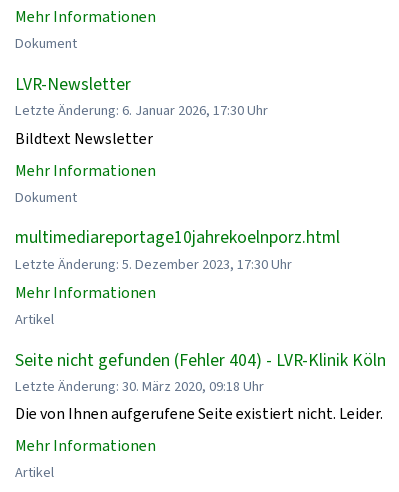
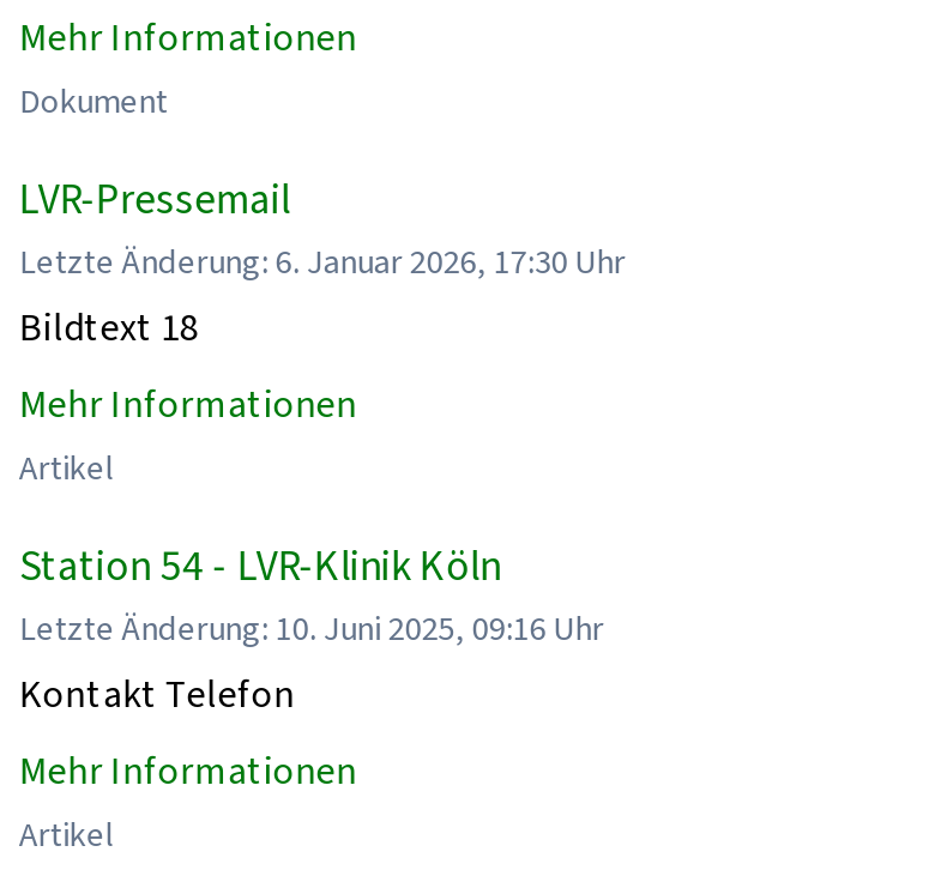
- LVR-Newsletter
+ LVR-Pressemail

- Bildtext Newsletter
- Mehr Informationen
- Dokument
- multimediareportage10jahrekoelnporz.html
- Letzte Änderung: 5. Dezember 2023, 17:30 Uhr
+ Bildtext 18

- Seite nicht gefunden (Fehler 404) - LVR-Klinik Köln
- Letzte Änderung: 30. März 2020, 09:18 Uhr
- Die von Ihnen aufgerufene Seite existiert nicht. Leider.
+ Station 54 - LVR-Klinik Köln
+ Letzte Änderung: 10. Juni 2025, 09:16 Uhr
+ Kontakt Telefon
